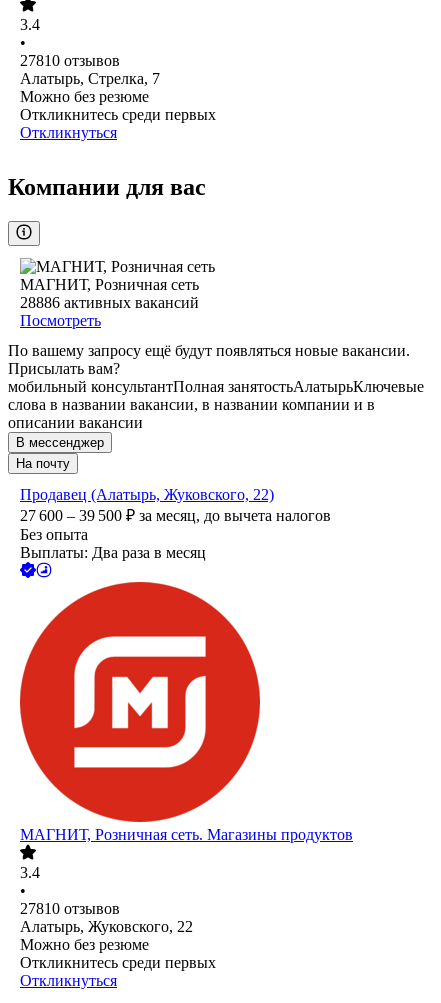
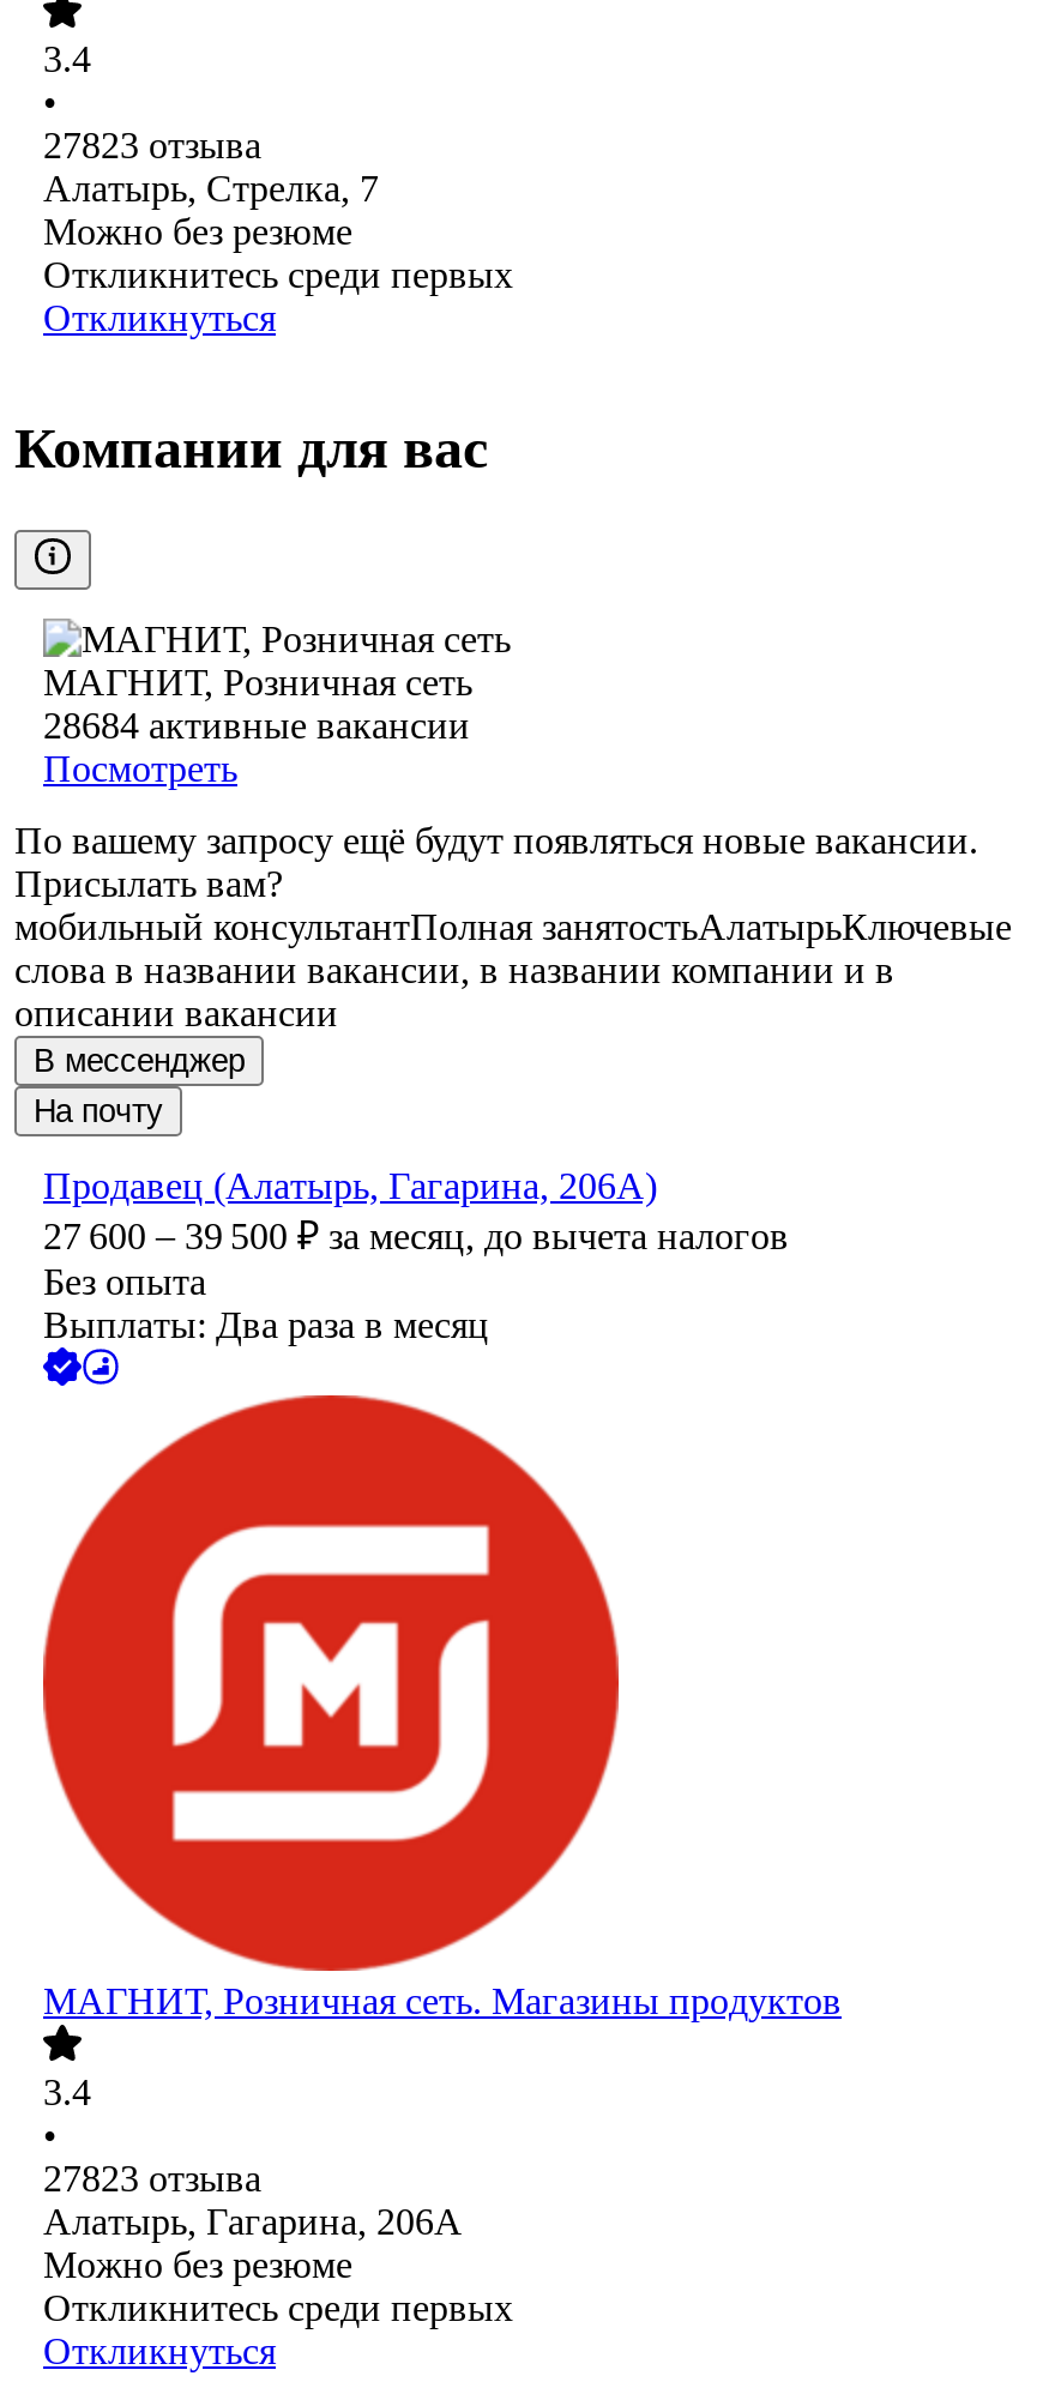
- 27810 отзывов
+ 27823 отзыва

- 28886 активных вакансий
+ 28684 активные вакансии

- Продавец (Алатырь, Жуковского, 22)
+ Продавец (Алатырь, Гагарина, 206А)

- 27810 отзывов
- Алатырь, Жуковского, 22
+ 27823 отзыва
+ Алатырь, Гагарина, 206А
